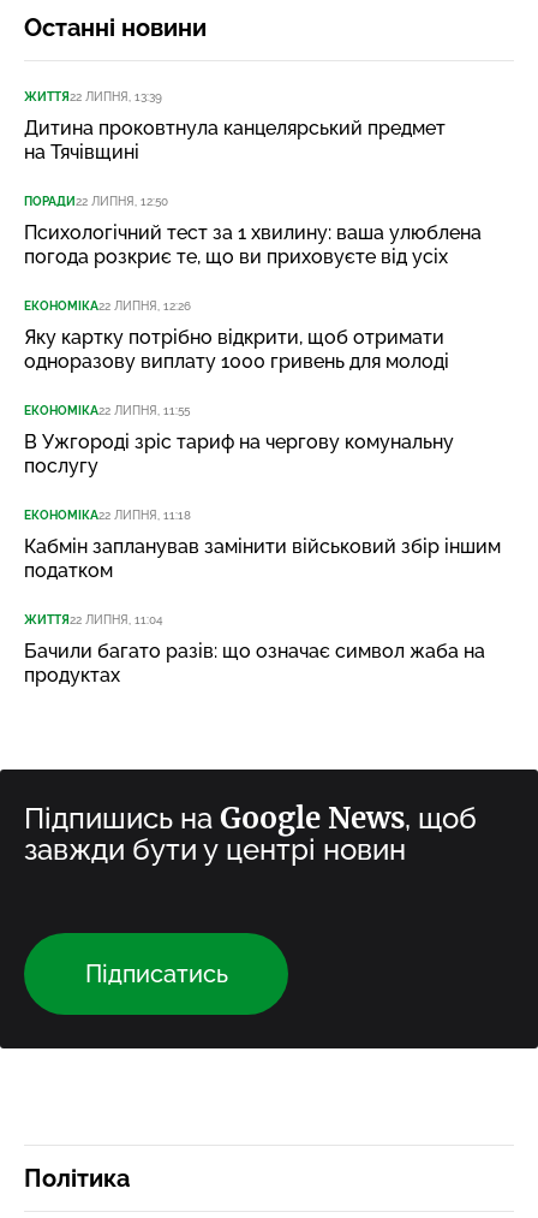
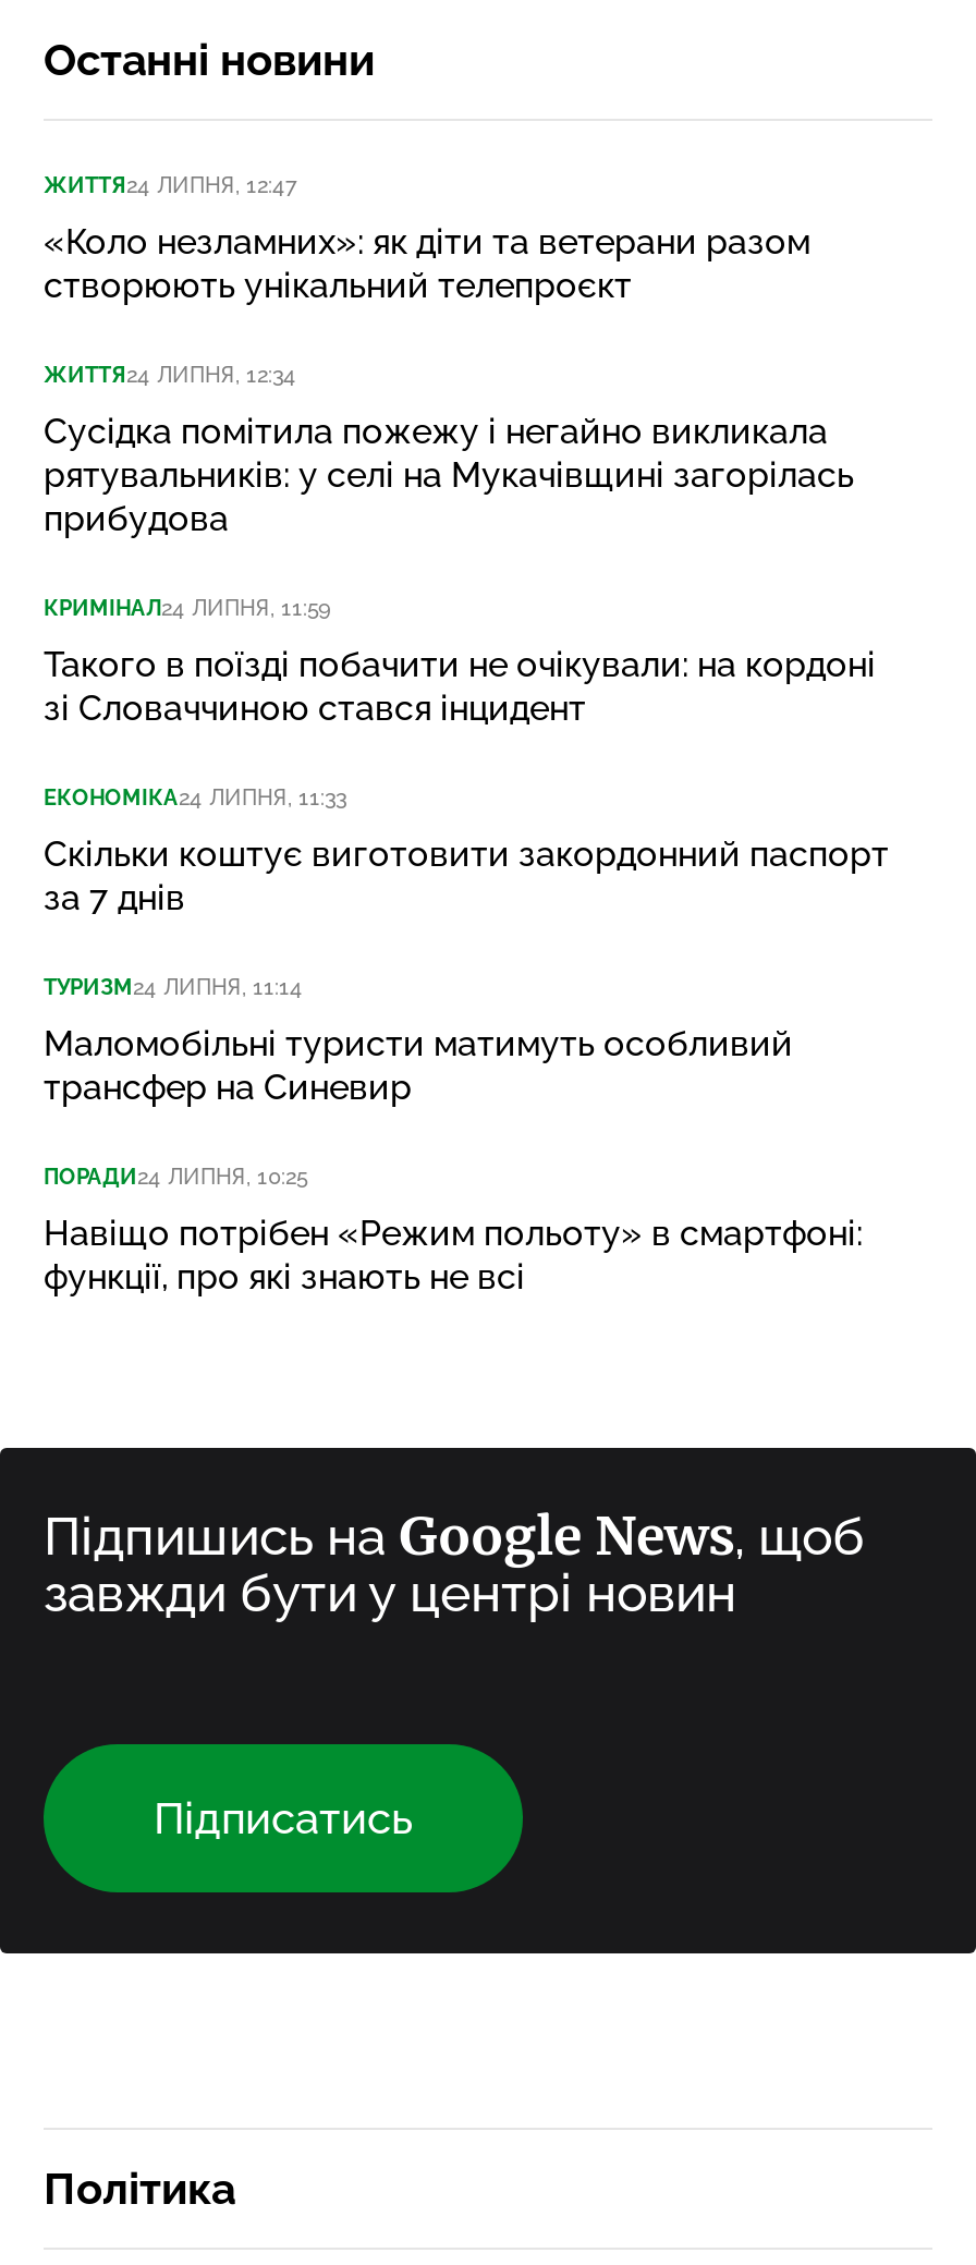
- ЖИТТЯ22 ЛИПНЯ, 13:39
+ ЖИТТЯ24 ЛИПНЯ, 12:47

- Дитина проковтнула канцелярський предмет
- на Тячівщині
+ «Коло незламних»: як діти та ветерани разом
+ створюють унікальний телепроєкт

- ПОРАДИ22 ЛИПНЯ, 12:50
+ ЖИТТЯ24 ЛИПНЯ, 12:34

- Психологічний тест за 1 хвилину: ваша улюблена
- погода розкриє те, що ви приховуєте від усіх
+ Сусідка помітила пожежу і негайно викликала
+ рятувальників: у селі на Мукачівщині загорілась
+ прибудова

- ЕКОНОМІКА22 ЛИПНЯ, 12:26
+ КРИМІНАЛ24 ЛИПНЯ, 11:59

- Яку картку потрібно відкрити, щоб отримати
- одноразову виплату 1000 гривень для молоді
+ Такого в поїзді побачити не очікували: на кордоні
+ зі Словаччиною стався інцидент

- ЕКОНОМІКА22 ЛИПНЯ, 11:55
+ ЕКОНОМІКА24 ЛИПНЯ, 11:33

- В Ужгороді зріс тариф на чергову комунальну
- послугу
+ Скільки коштує виготовити закордонний паспорт
+ за 7 днів

- ЕКОНОМІКА22 ЛИПНЯ, 11:18
+ ТУРИЗМ24 ЛИПНЯ, 11:14

- Кабмін запланував замінити військовий збір іншим
- податком
+ Маломобільні туристи матимуть особливий
+ трансфер на Синевир

- ЖИТТЯ22 ЛИПНЯ, 11:04
+ ПОРАДИ24 ЛИПНЯ, 10:25

- Бачили багато разів: що означає символ жаба на
- продуктах
+ Навіщо потрібен «Режим польоту» в смартфоні:
+ функції, про які знають не всі
